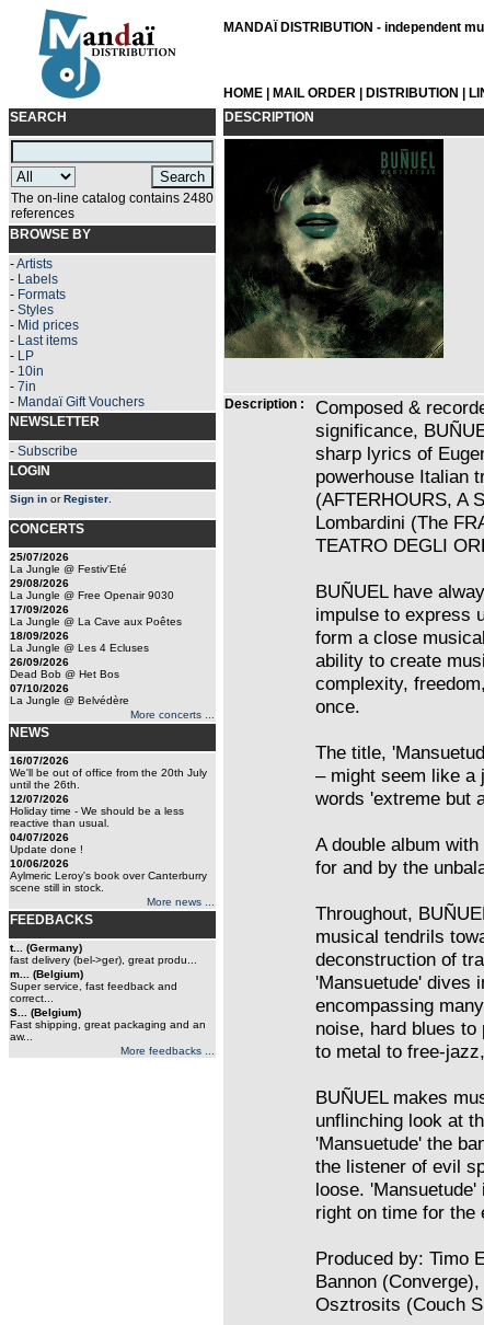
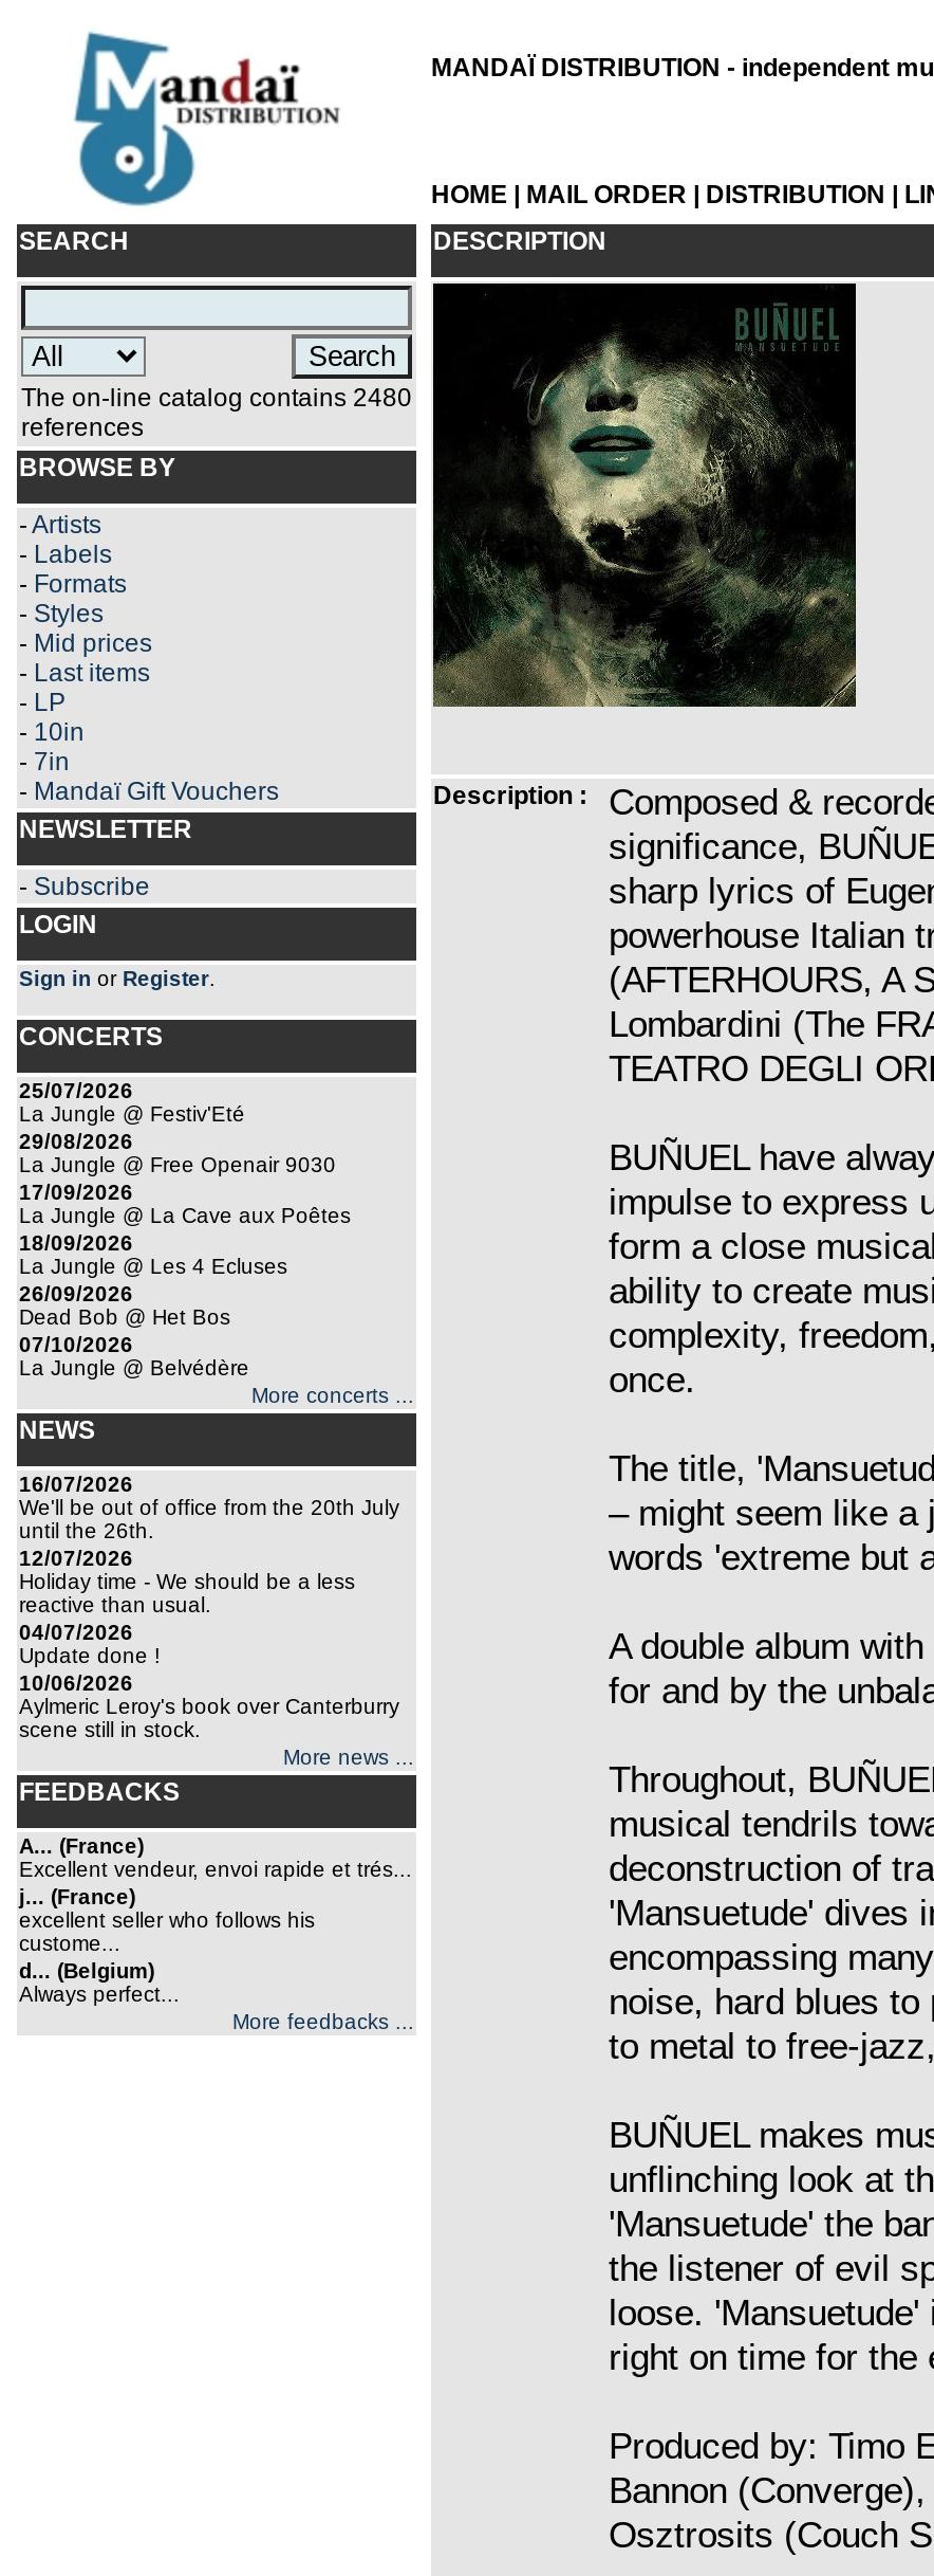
- t... (Germany)
- fast delivery (bel->ger), great produ...
- m... (Belgium)
- Super service, fast feedback and
- correct...
- S... (Belgium)
- Fast shipping, great packaging and an
- aw...
+ A... (France)
+ Excellent vendeur, envoi rapide et trés...
+ j... (France)
+ excellent seller who follows his
+ custome...
+ d... (Belgium)
+ Always perfect...
